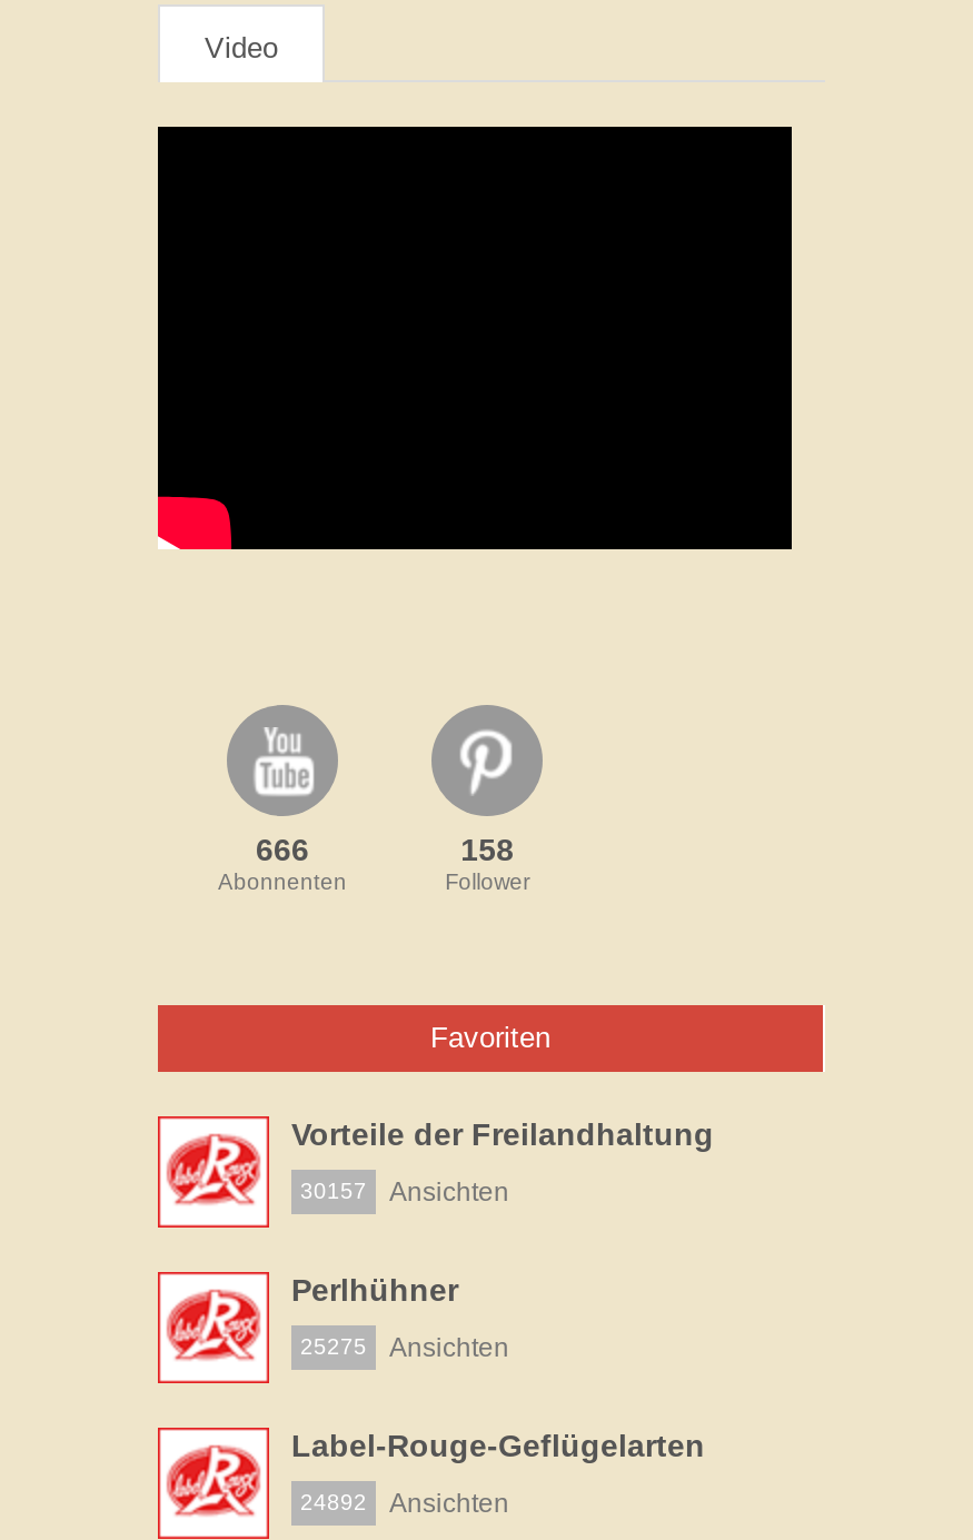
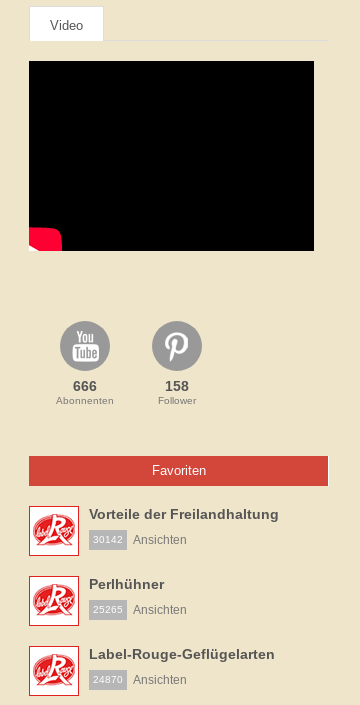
- 30157 Ansichten
+ 30142 Ansichten

- 25275 Ansichten
+ 25265 Ansichten

- 24892 Ansichten
+ 24870 Ansichten
